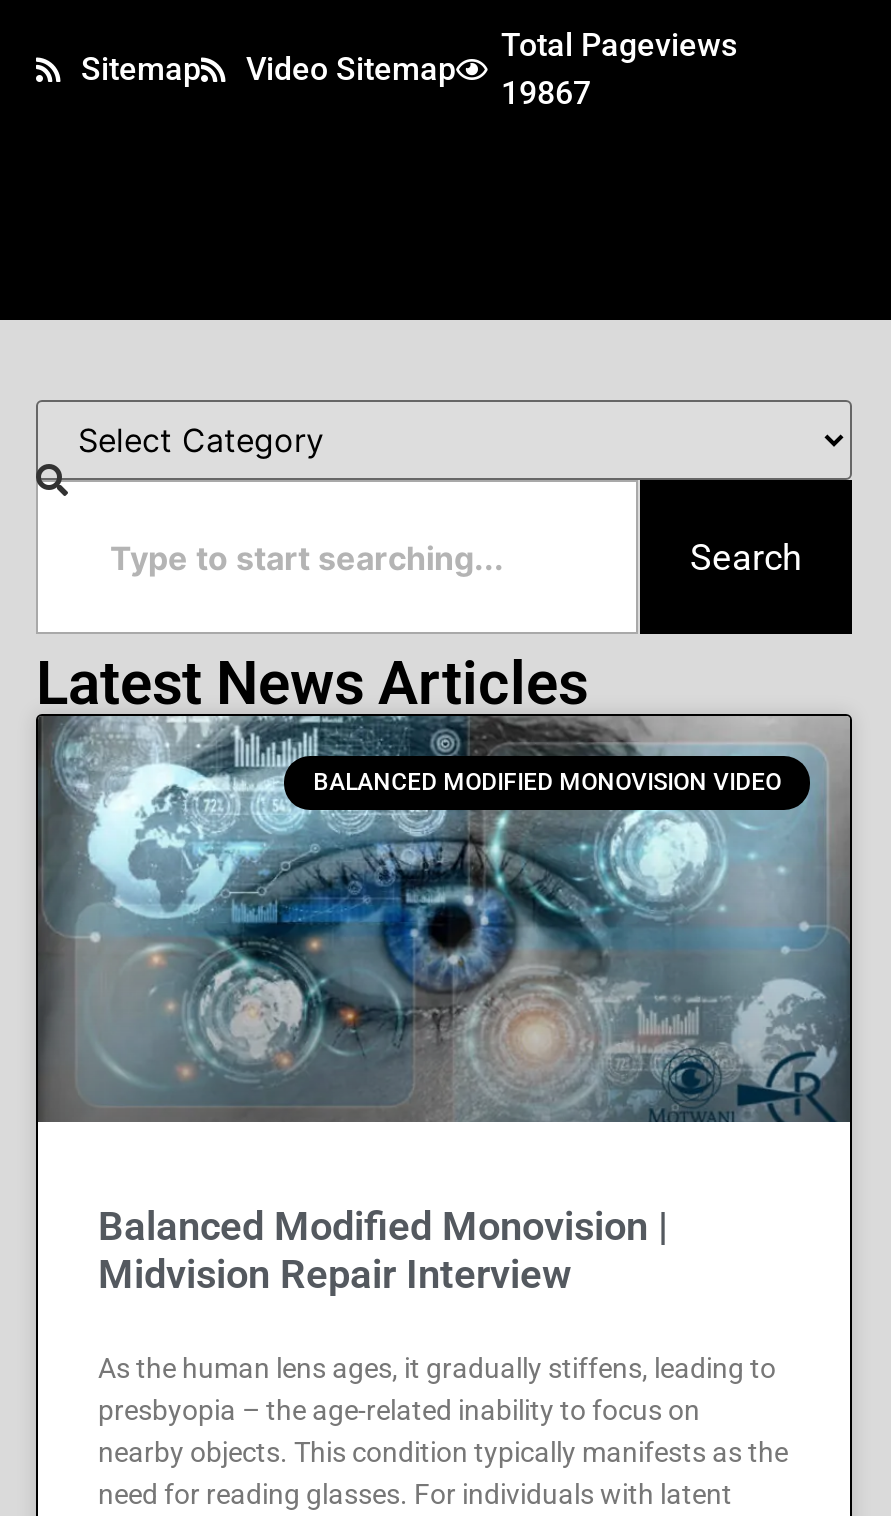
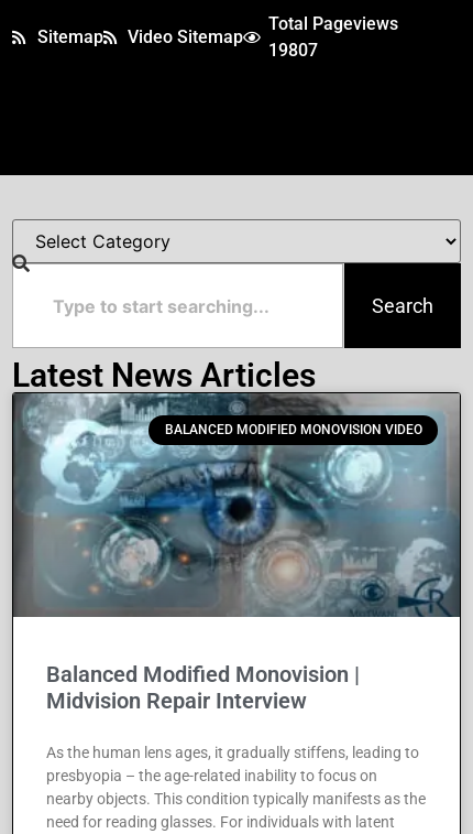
- 19867
+ 19807
